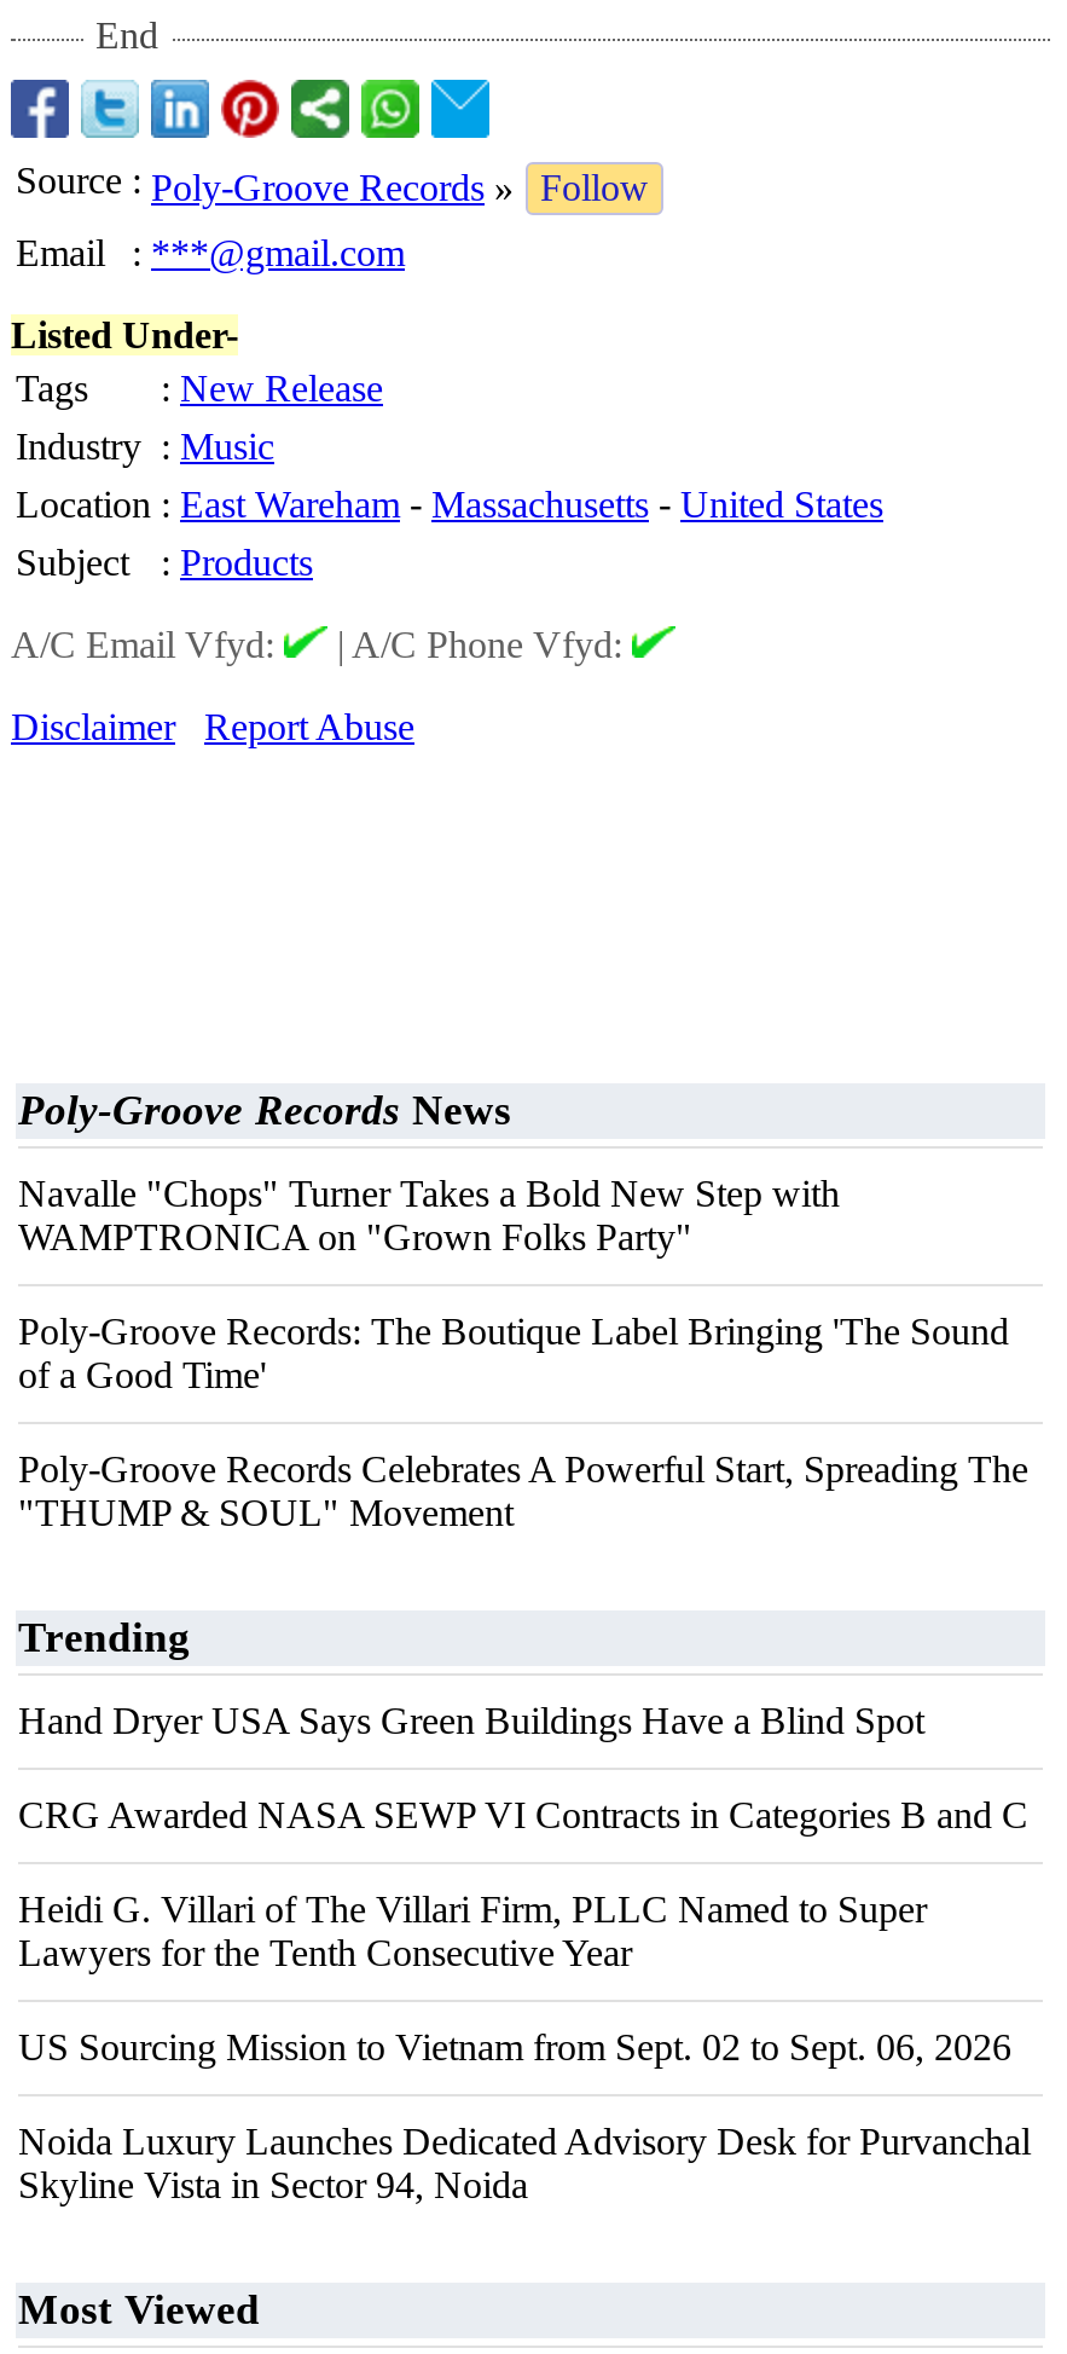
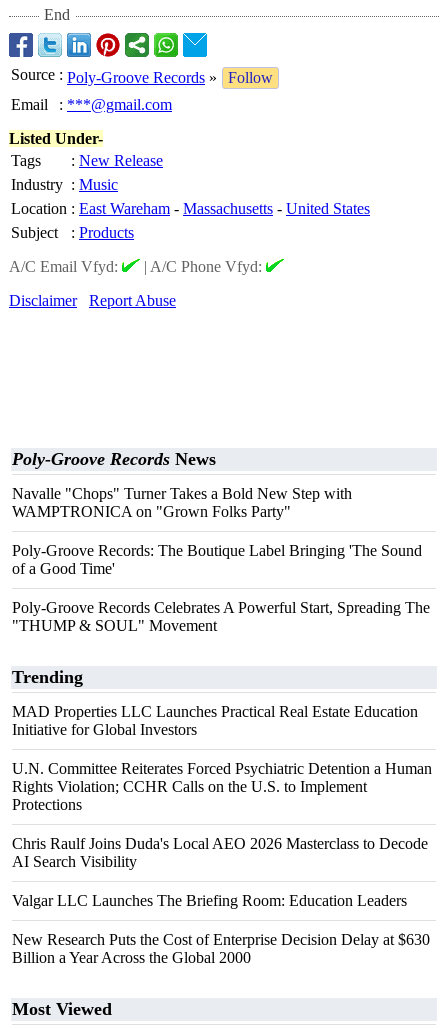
- Hand Dryer USA Says Green Buildings Have a Blind Spot
+ MAD Properties LLC Launches Practical Real Estate Education
+ Initiative for Global Investors

- CRG Awarded NASA SEWP VI Contracts in Categories B and C
+ U.N. Committee Reiterates Forced Psychiatric Detention a Human
+ Rights Violation; CCHR Calls on the U.S. to Implement
+ Protections

- Heidi G. Villari of The Villari Firm, PLLC Named to Super
- Lawyers for the Tenth Consecutive Year
+ Chris Raulf Joins Duda's Local AEO 2026 Masterclass to Decode
+ AI Search Visibility

- US Sourcing Mission to Vietnam from Sept. 02 to Sept. 06, 2026
+ Valgar LLC Launches The Briefing Room: Education Leaders

- Noida Luxury Launches Dedicated Advisory Desk for Purvanchal
- Skyline Vista in Sector 94, Noida
+ New Research Puts the Cost of Enterprise Decision Delay at $630
+ Billion a Year Across the Global 2000
